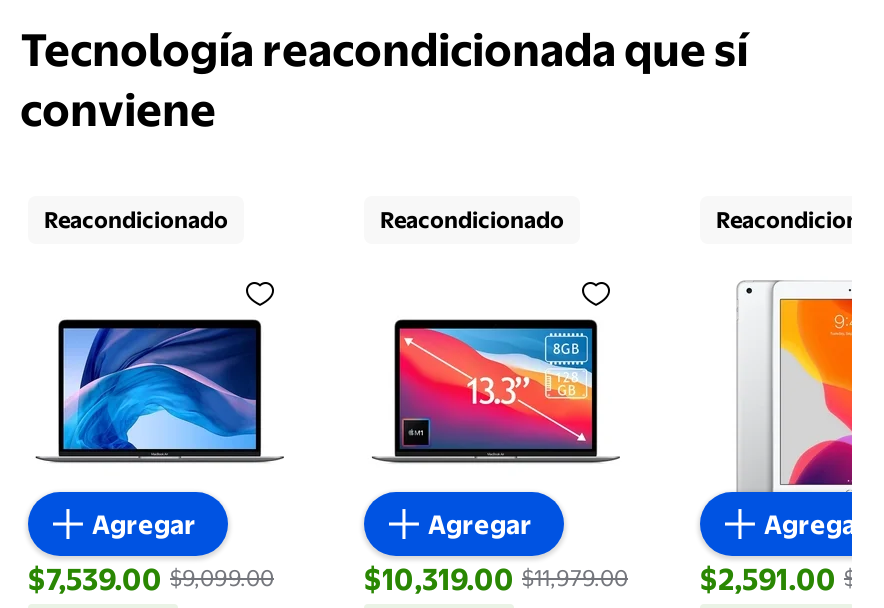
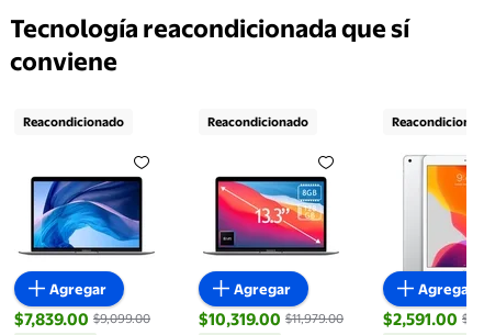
- $7,539.00 $9,099.00
+ $7,839.00 $9,099.00
